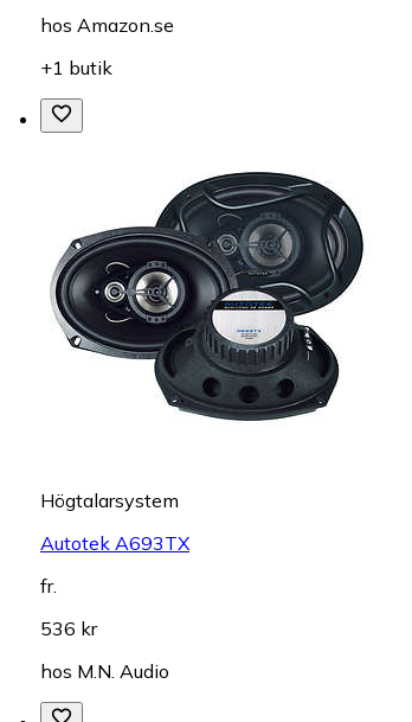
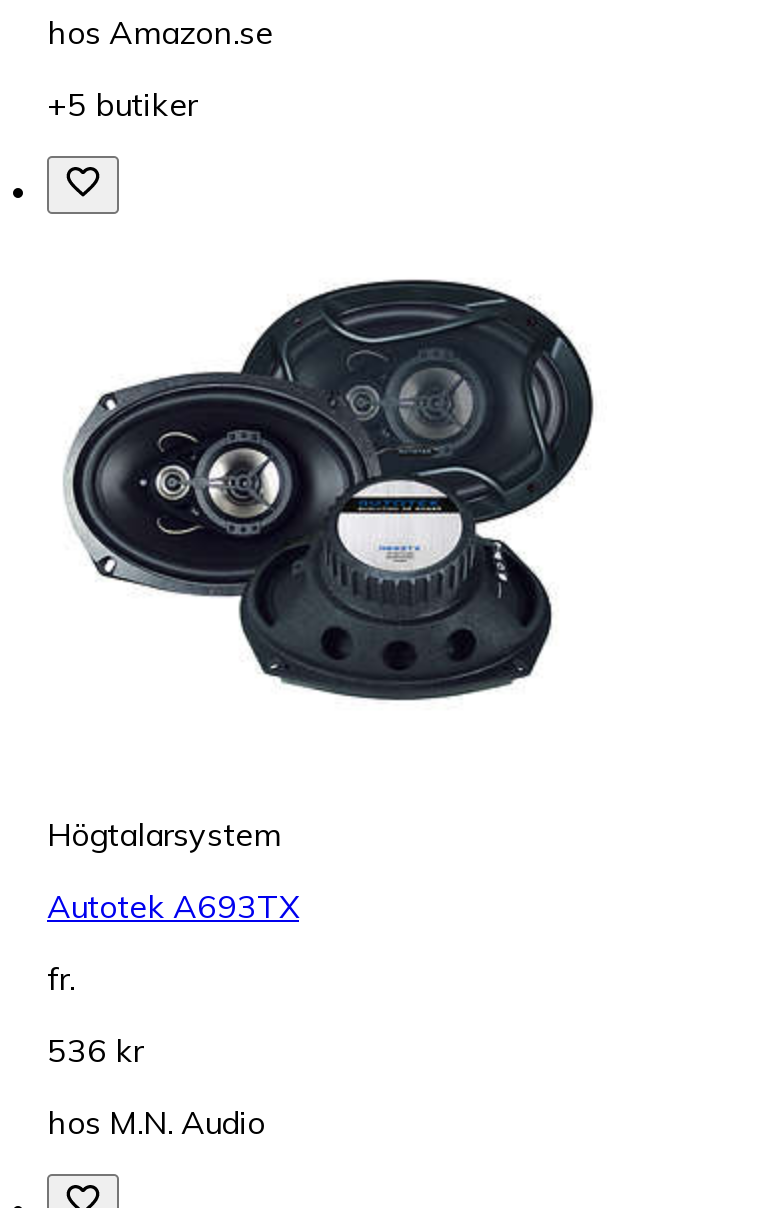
- +1 butik
+ +5 butiker
